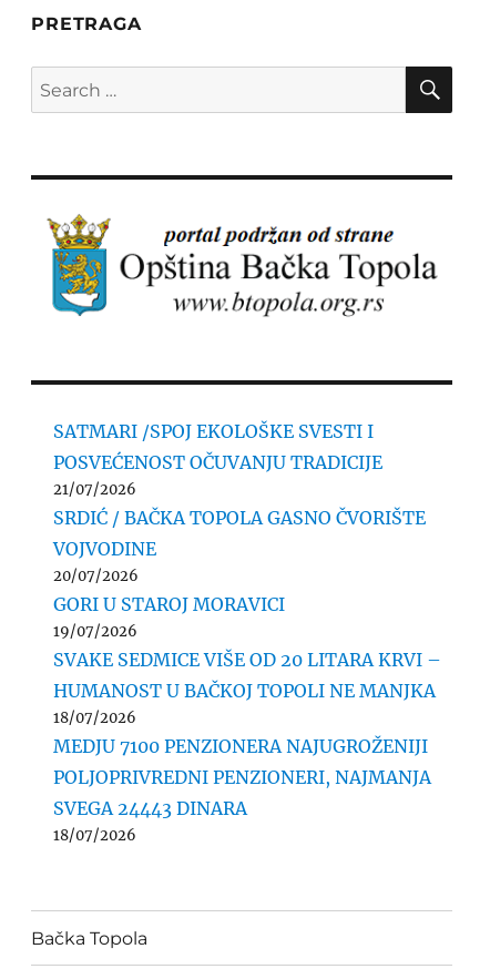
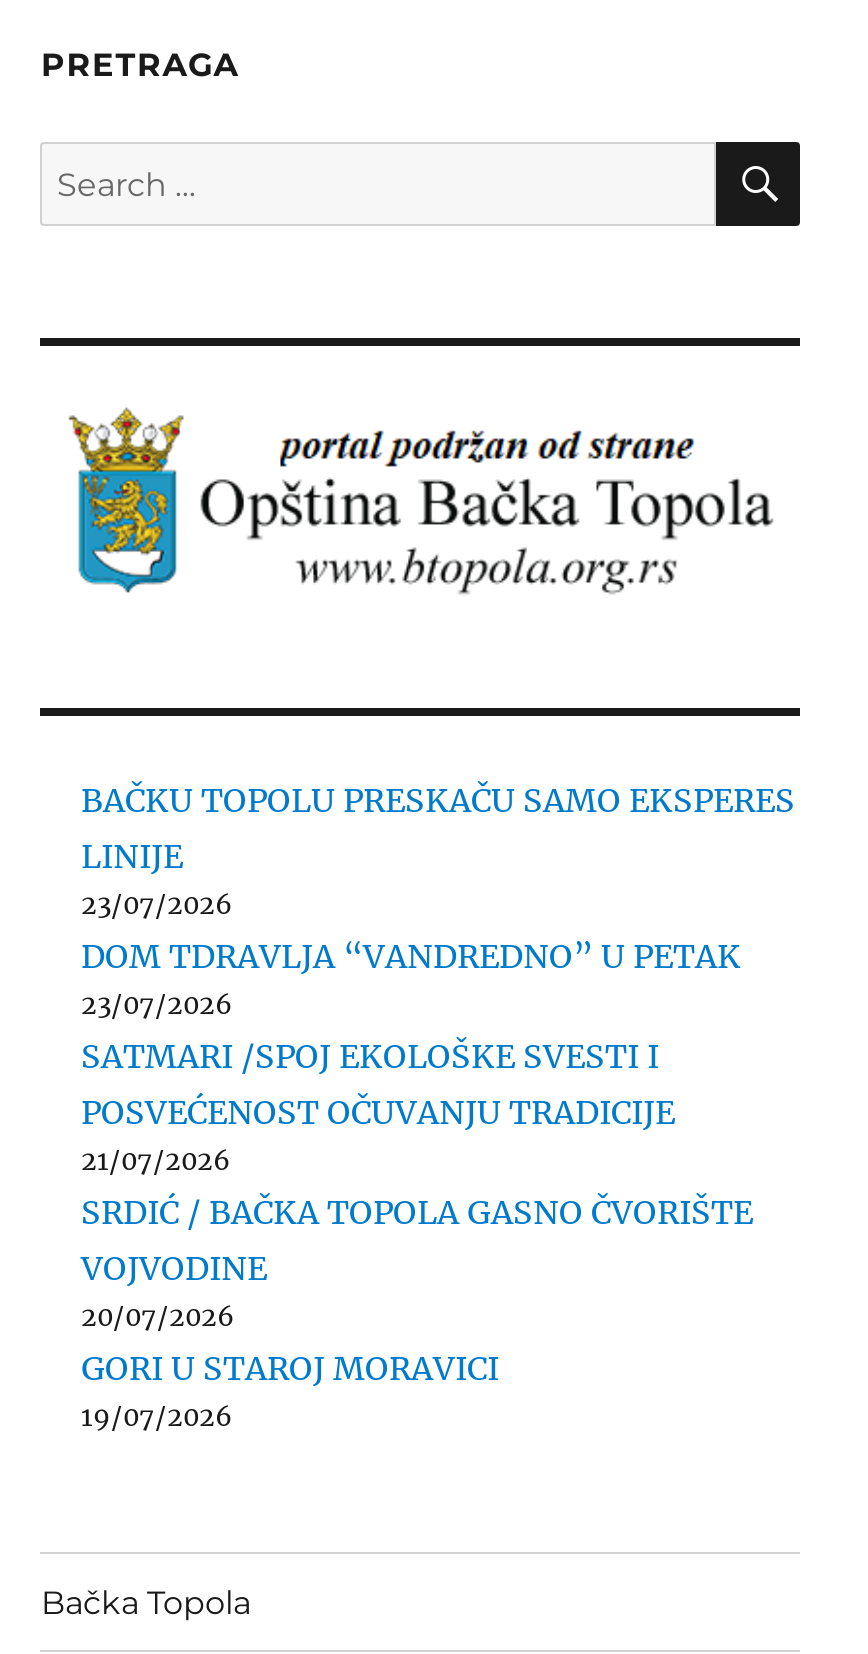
+ BAČKU TOPOLU PRESKAČU SAMO EKSPERES
+ LINIJE
+ 23/07/2026
+ DOM TDRAVLJA “VANDREDNO” U PETAK
+ 23/07/2026

moved down: SATMARI /SPOJ EKOLOŠKE SVESTI I | POSVEĆENOST OČUVANJU TRADICIJE | 21/07/2026 | SRDIĆ / BAČKA TOPOLA GASNO ČVORIŠTE | VOJVODINE | 20/07/2026 | GORI U STAROJ MORAVICI | 19/07/2026

- SVAKE SEDMICE VIŠE OD 20 LITARA KRVI –
- HUMANOST U BAČKOJ TOPOLI NE MANJKA
- 18/07/2026
- MEDJU 7100 PENZIONERA NAJUGROŽENIJI
- POLJOPRIVREDNI PENZIONERI, NAJMANJA
- SVEGA 24443 DINARA
- 18/07/2026
